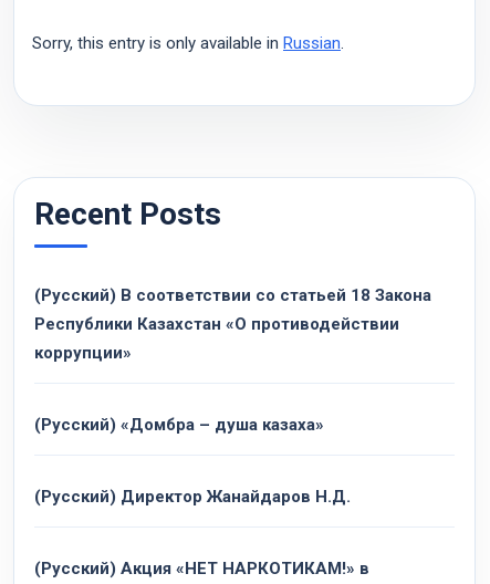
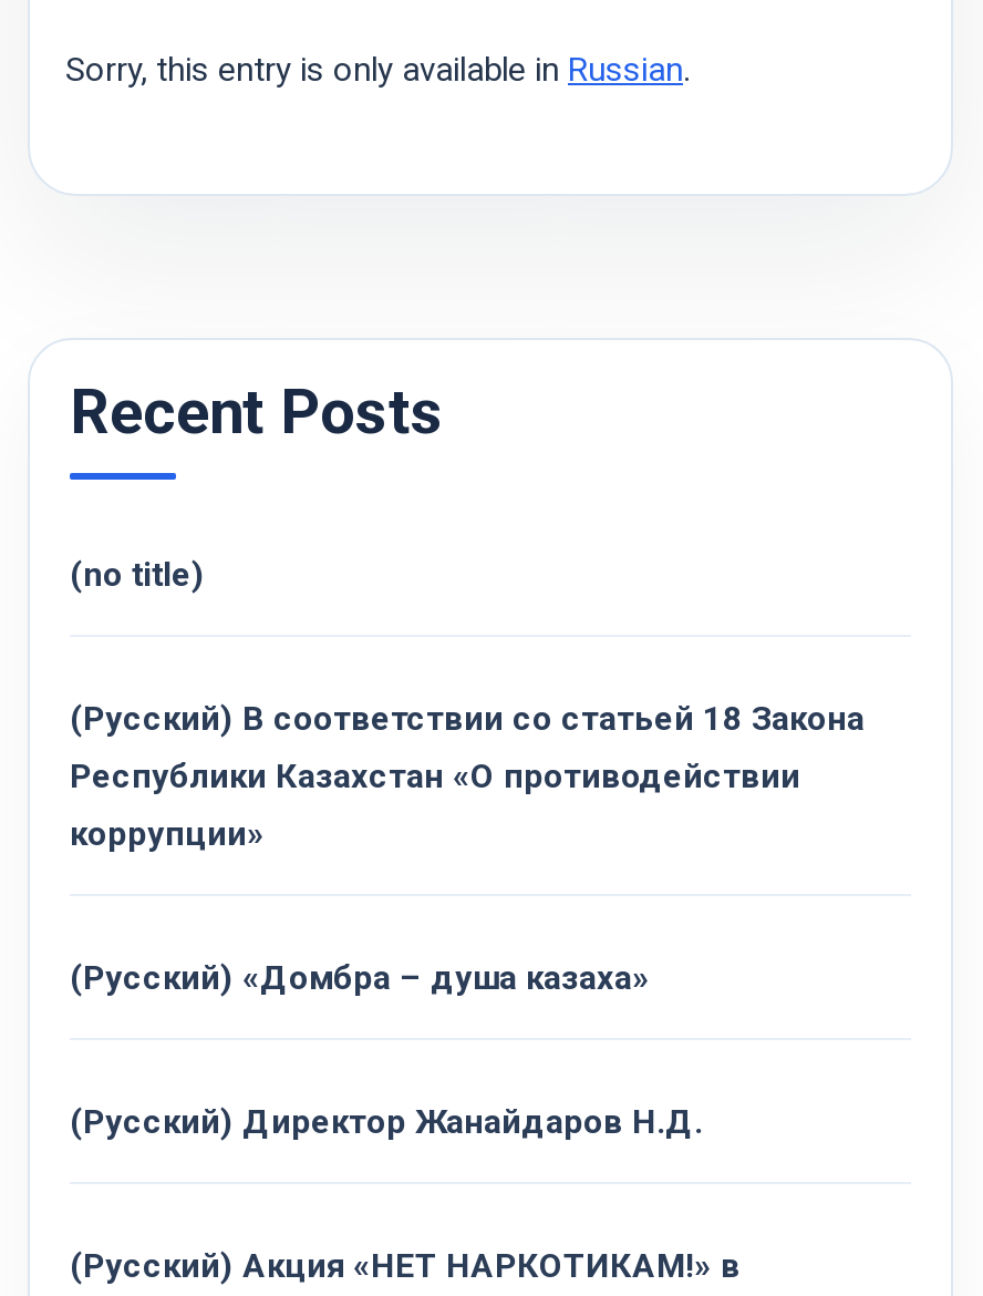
+ (no title)
